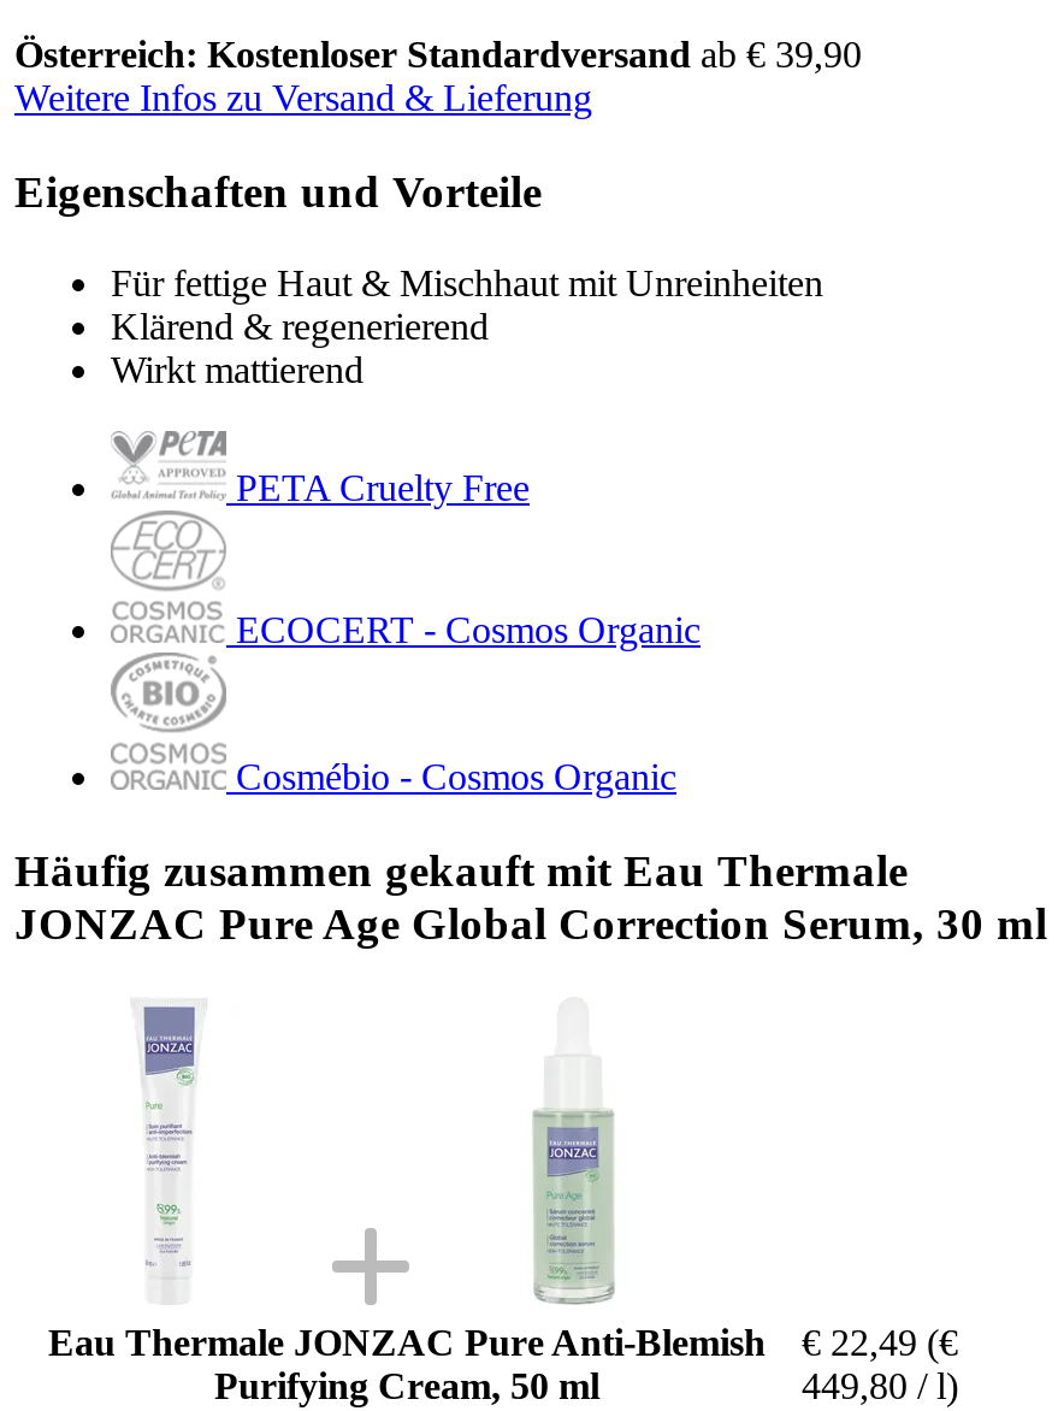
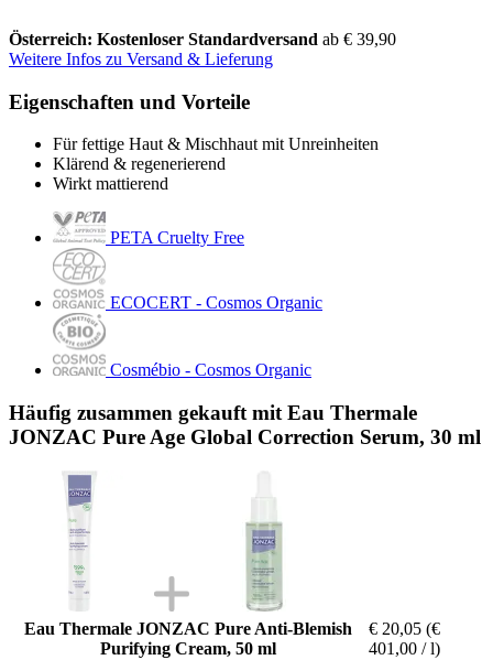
- Eau Thermale JONZAC Pure Anti-Blemish € 22,49 (€
+ Eau Thermale JONZAC Pure Anti-Blemish € 20,05 (€

- 449,80 / l)
+ 401,00 / l)
